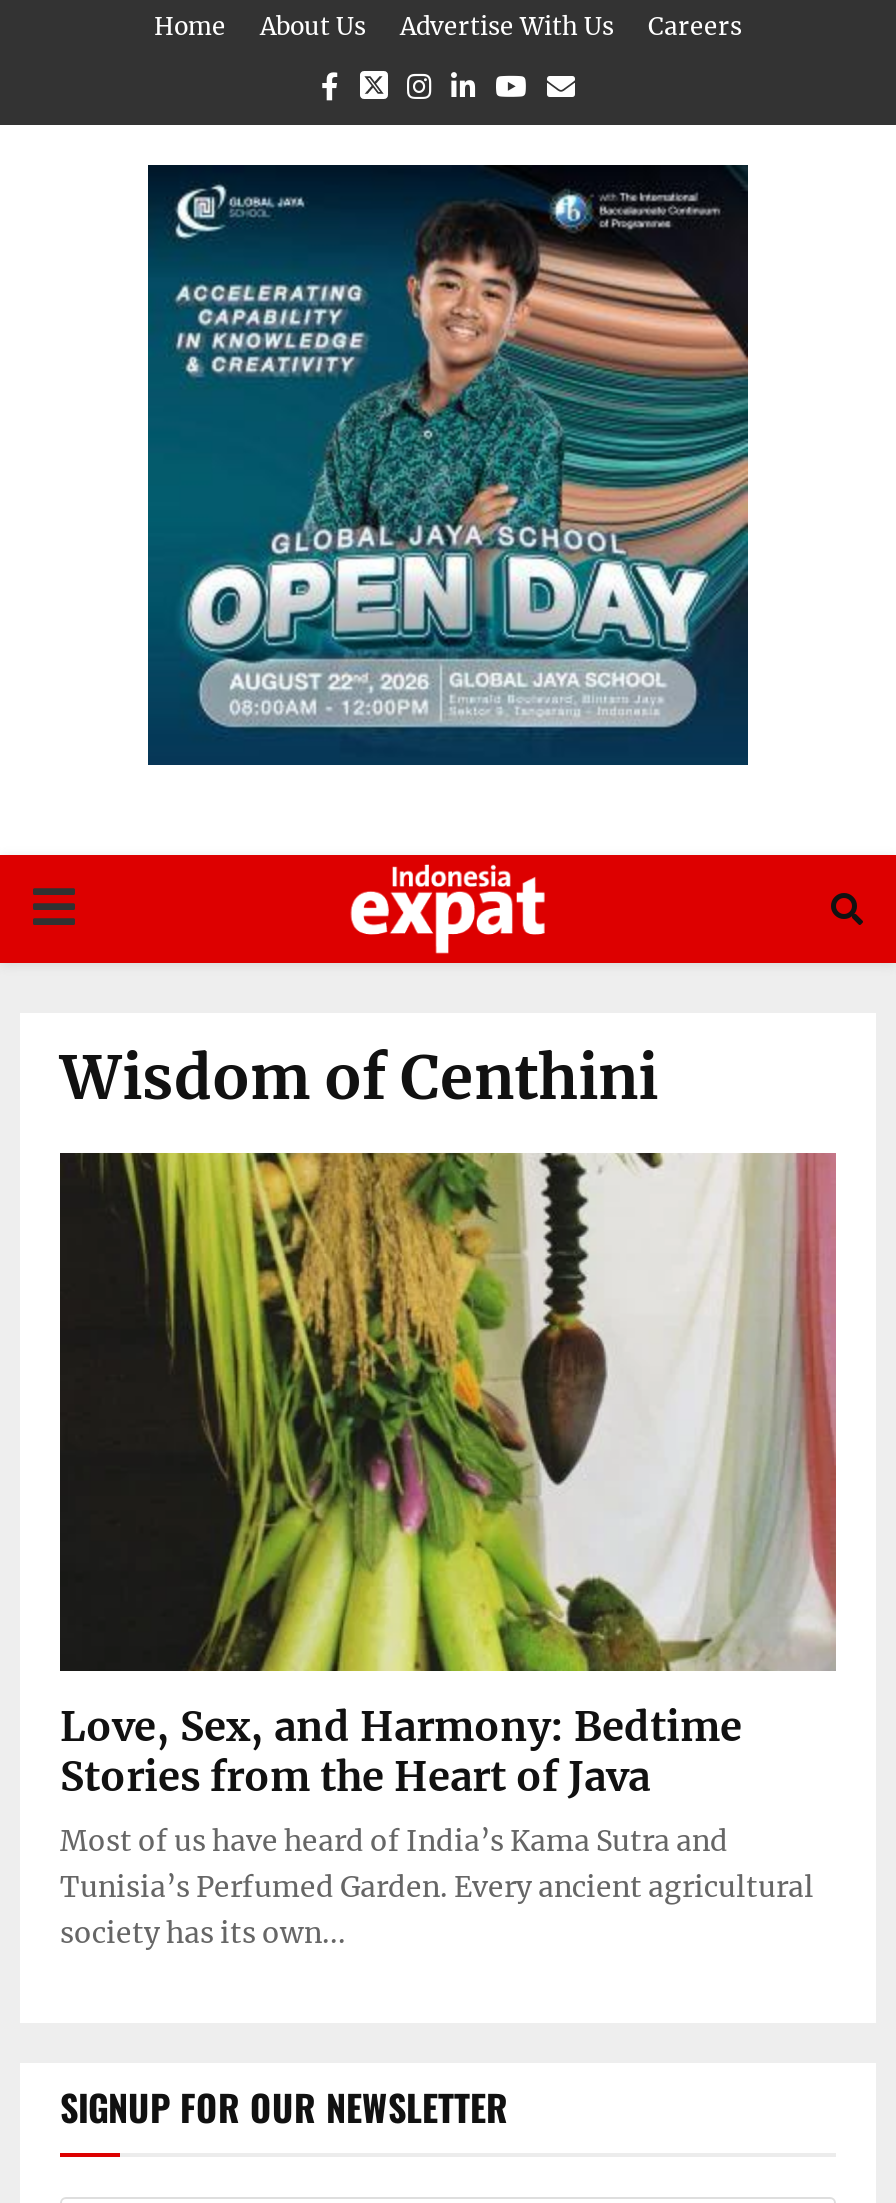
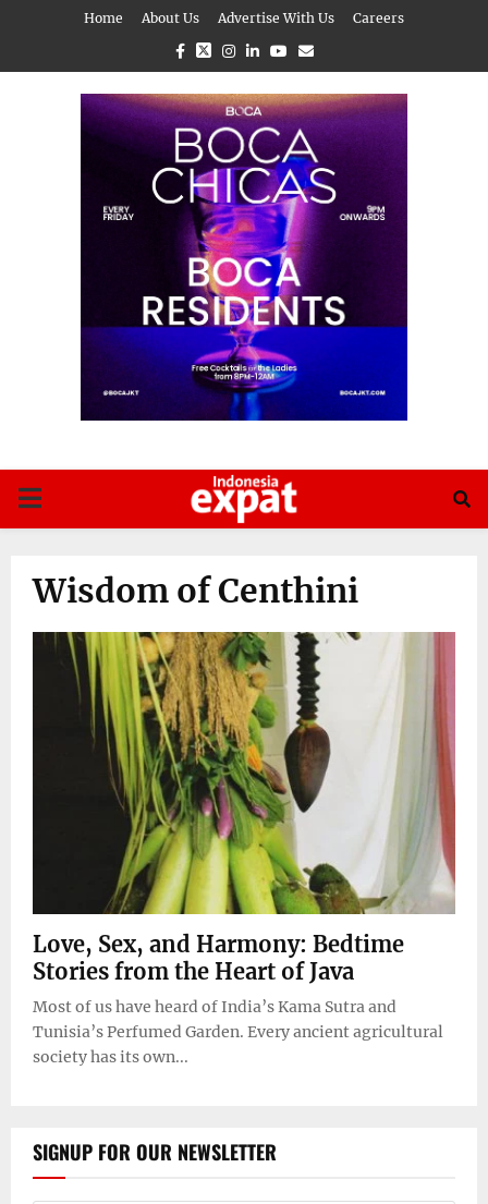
- [image]
+ [image]
